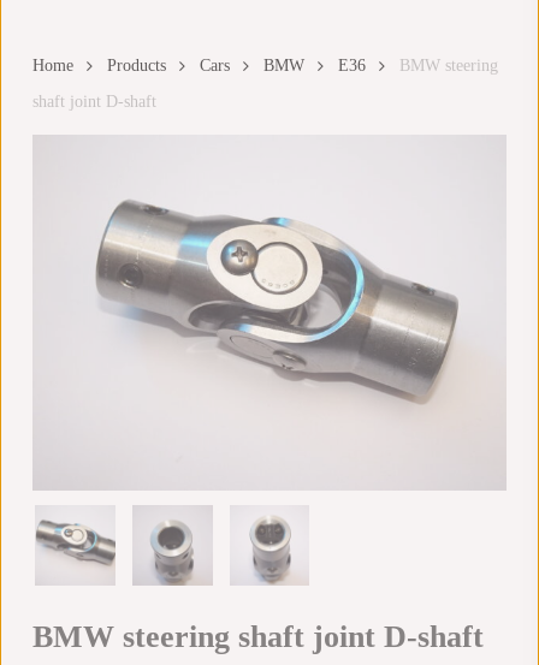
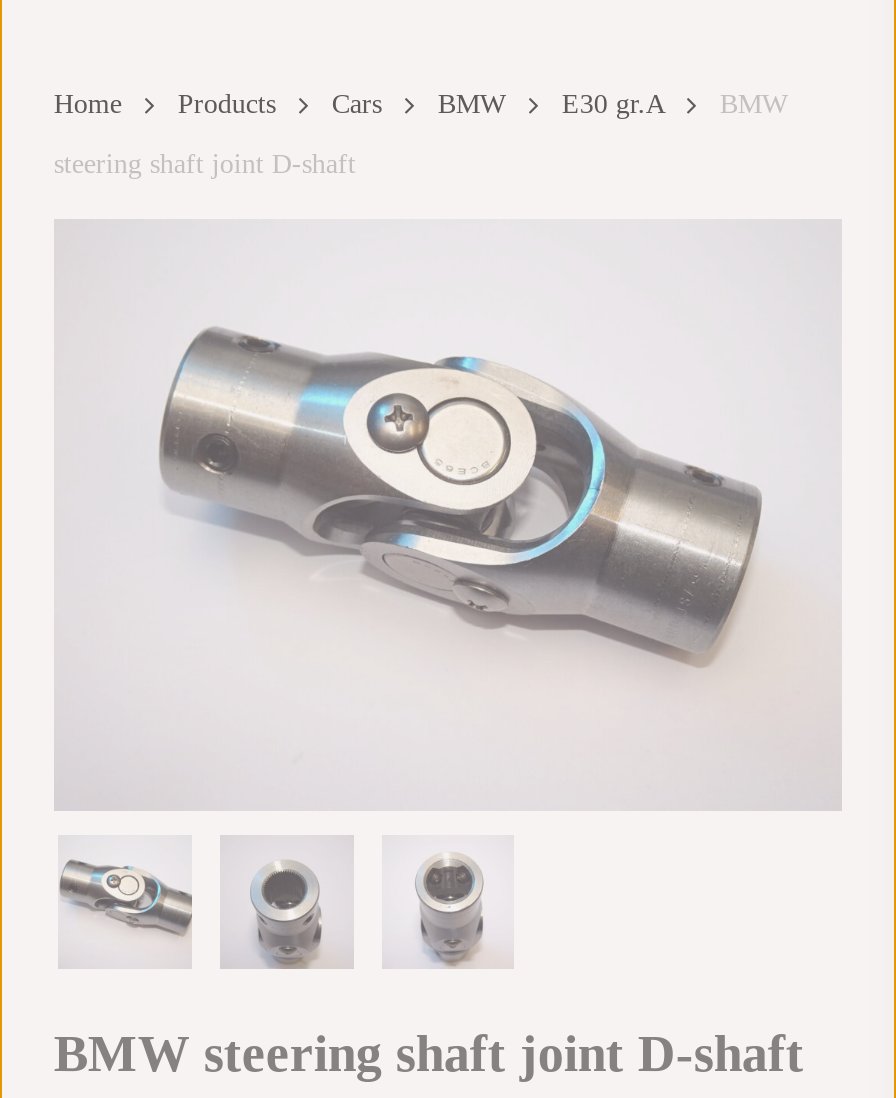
- E36
- BMW steering
+ E30 gr.A
+ BMW

- shaft joint D-shaft
+ steering shaft joint D-shaft
